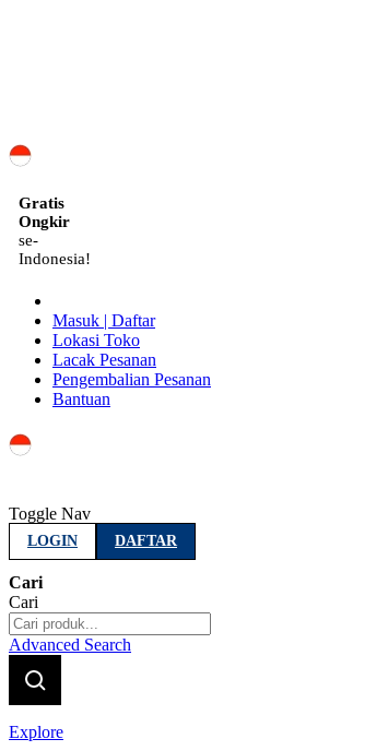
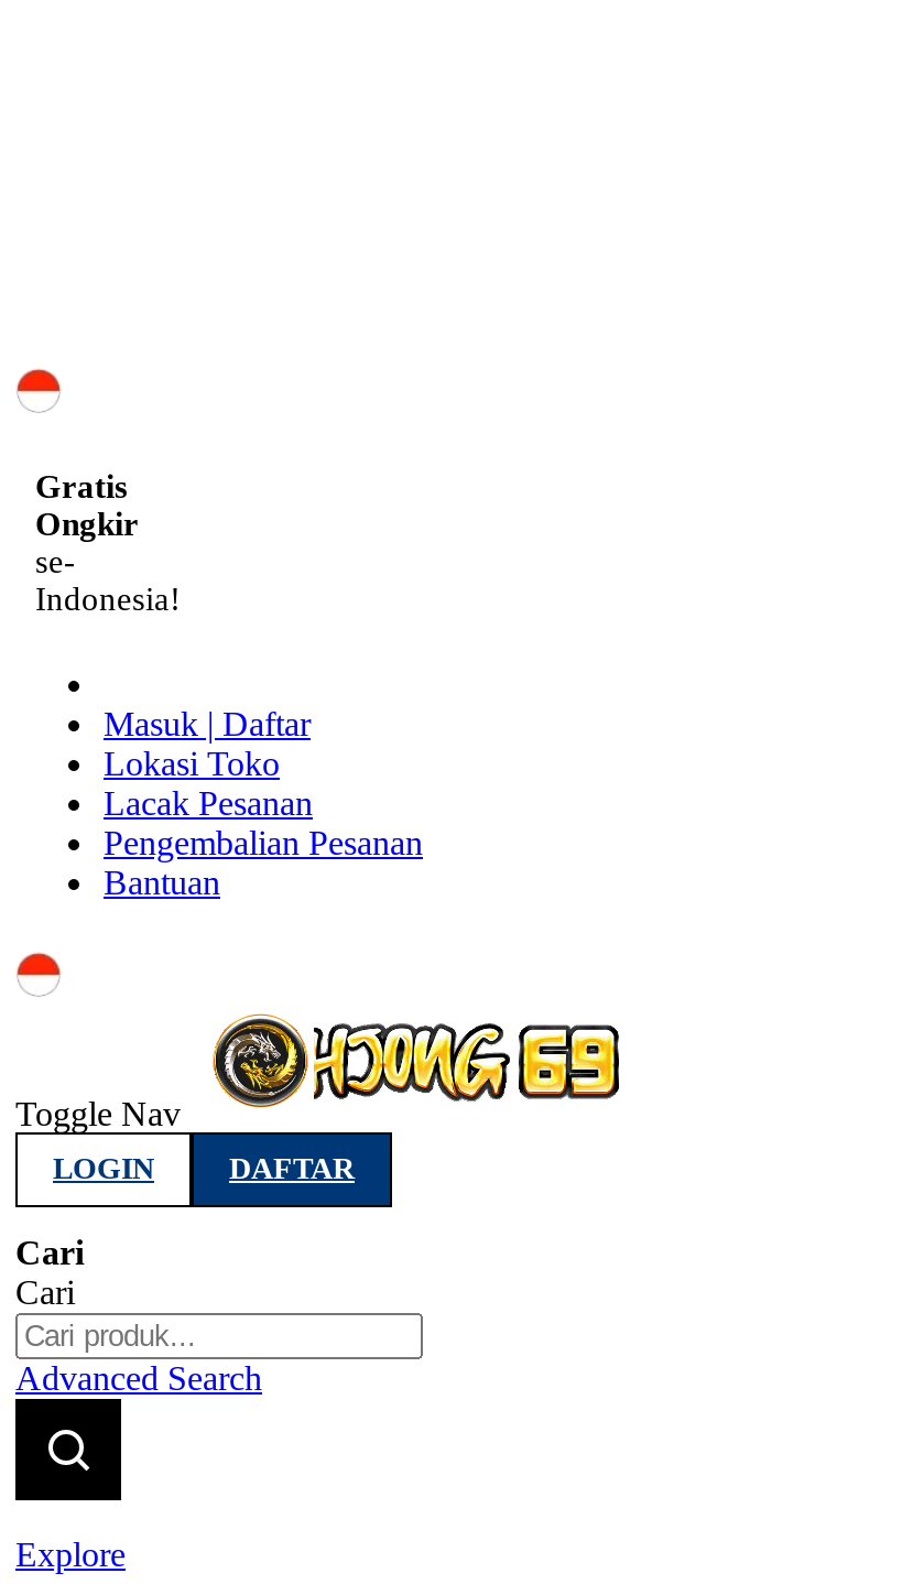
+ [image]
